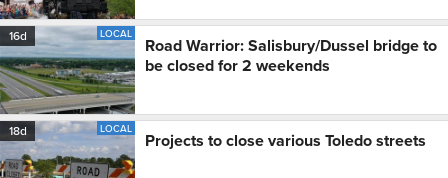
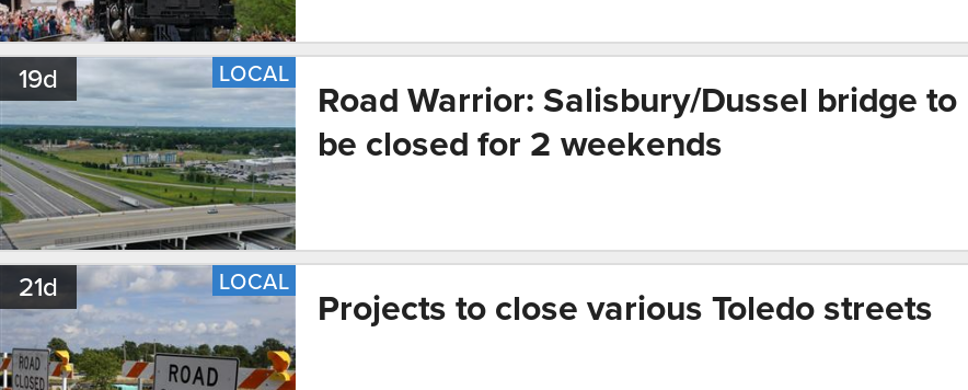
- 16d
+ 19d

- 18d
+ 21d
